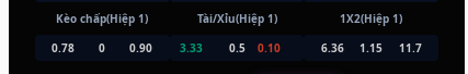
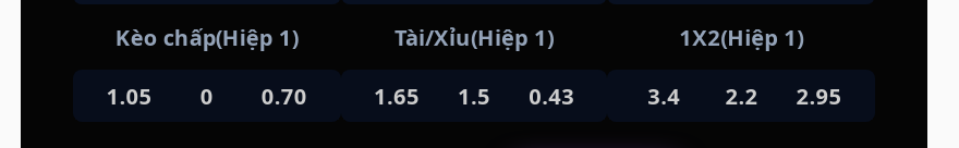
- 0.78
+ 1.05

- 0.90
+ 0.70

- 3.33
+ 1.65

- 0.5
+ 1.5

- 0.10
+ 0.43

- 6.36
+ 3.4

- 1.15
+ 2.2

- 11.7
+ 2.95
